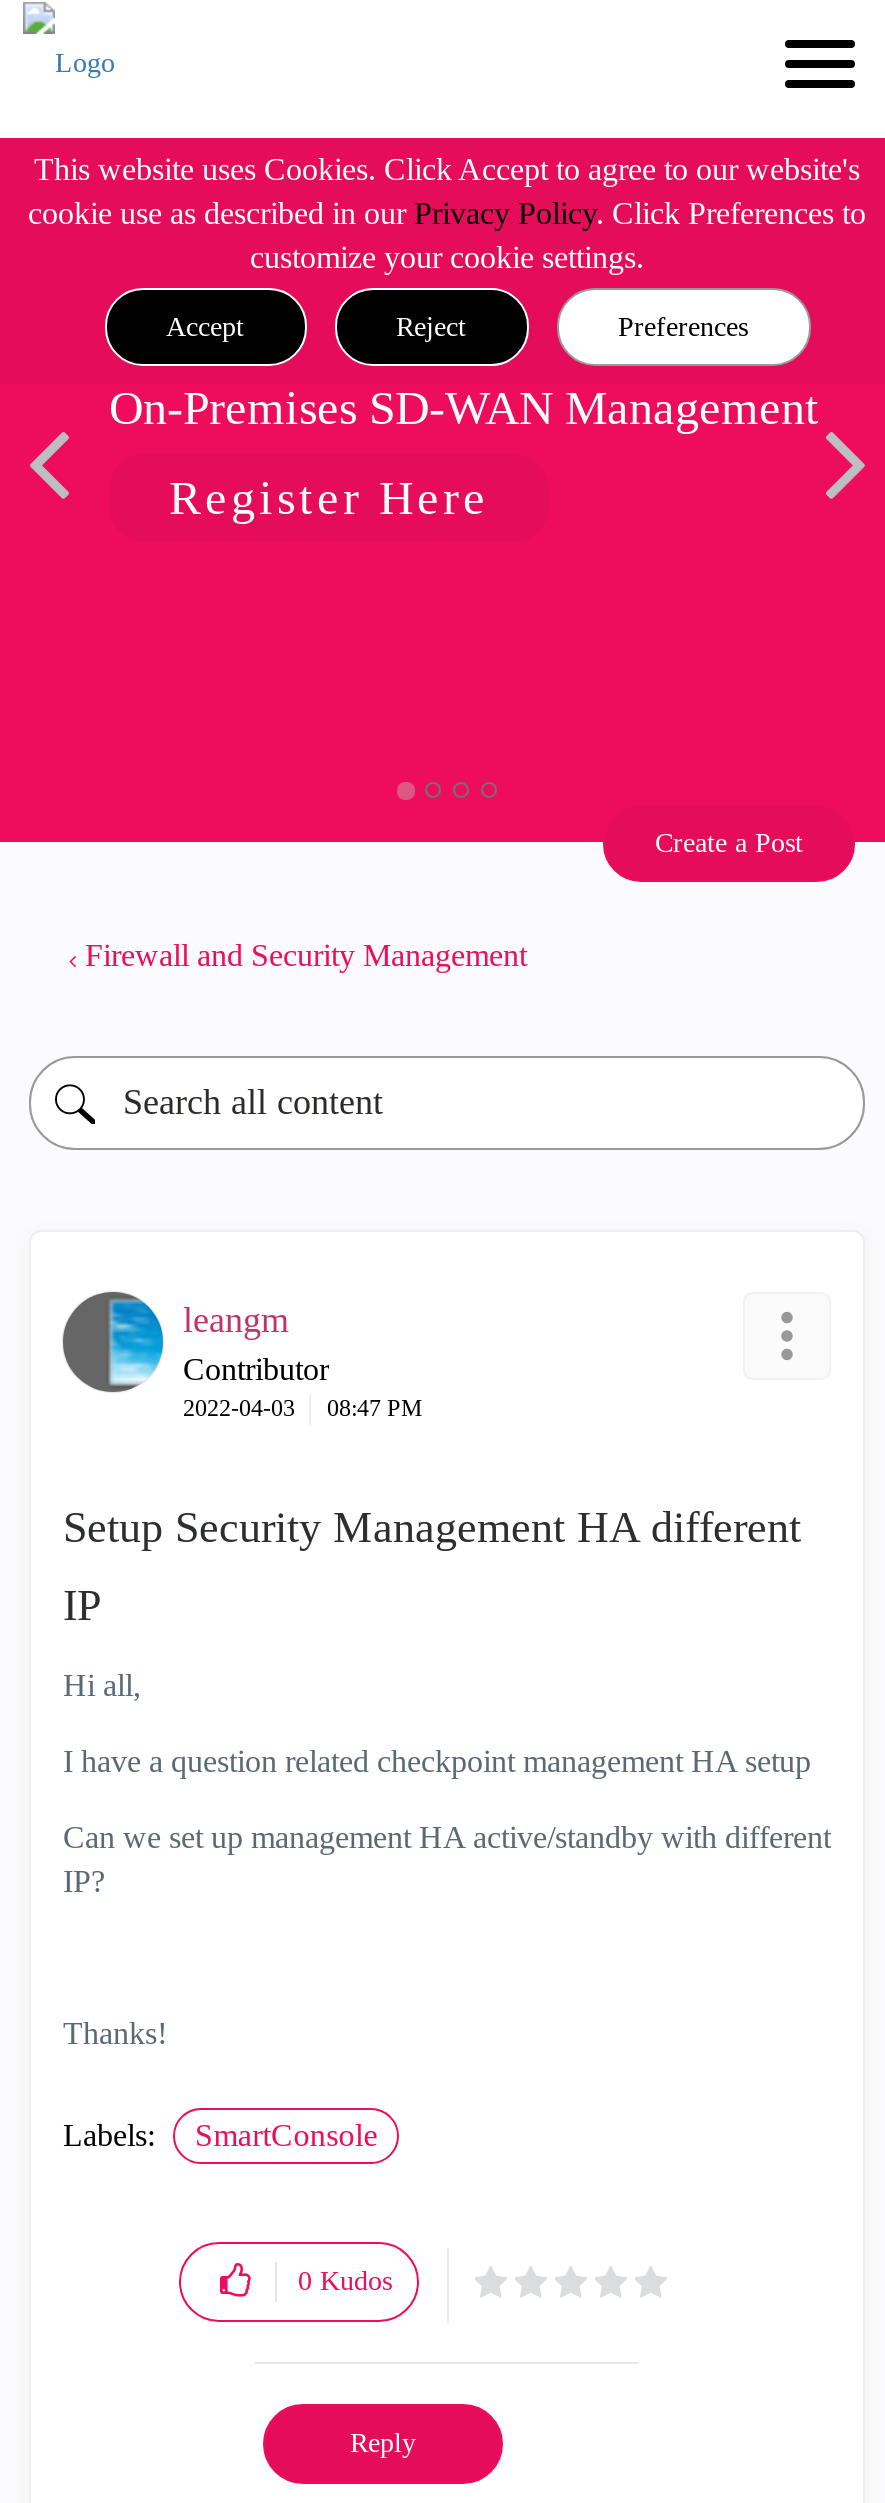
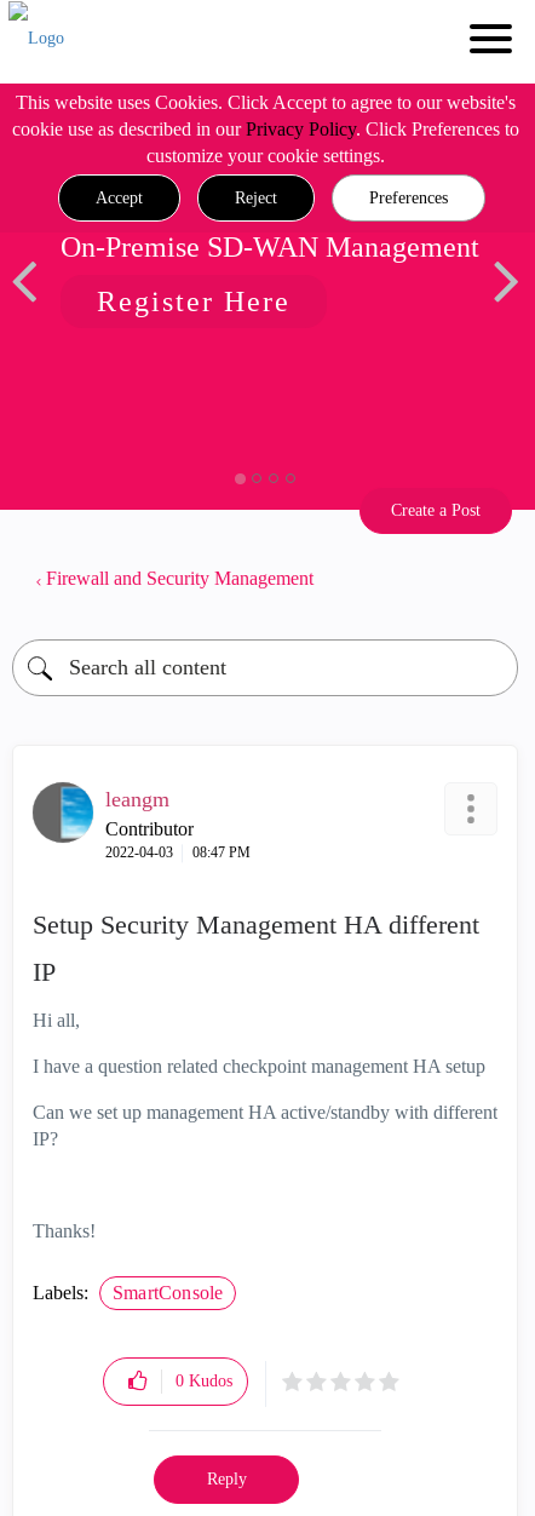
- On-Premises SD-WAN Management
+ On-Premise SD-WAN Management
